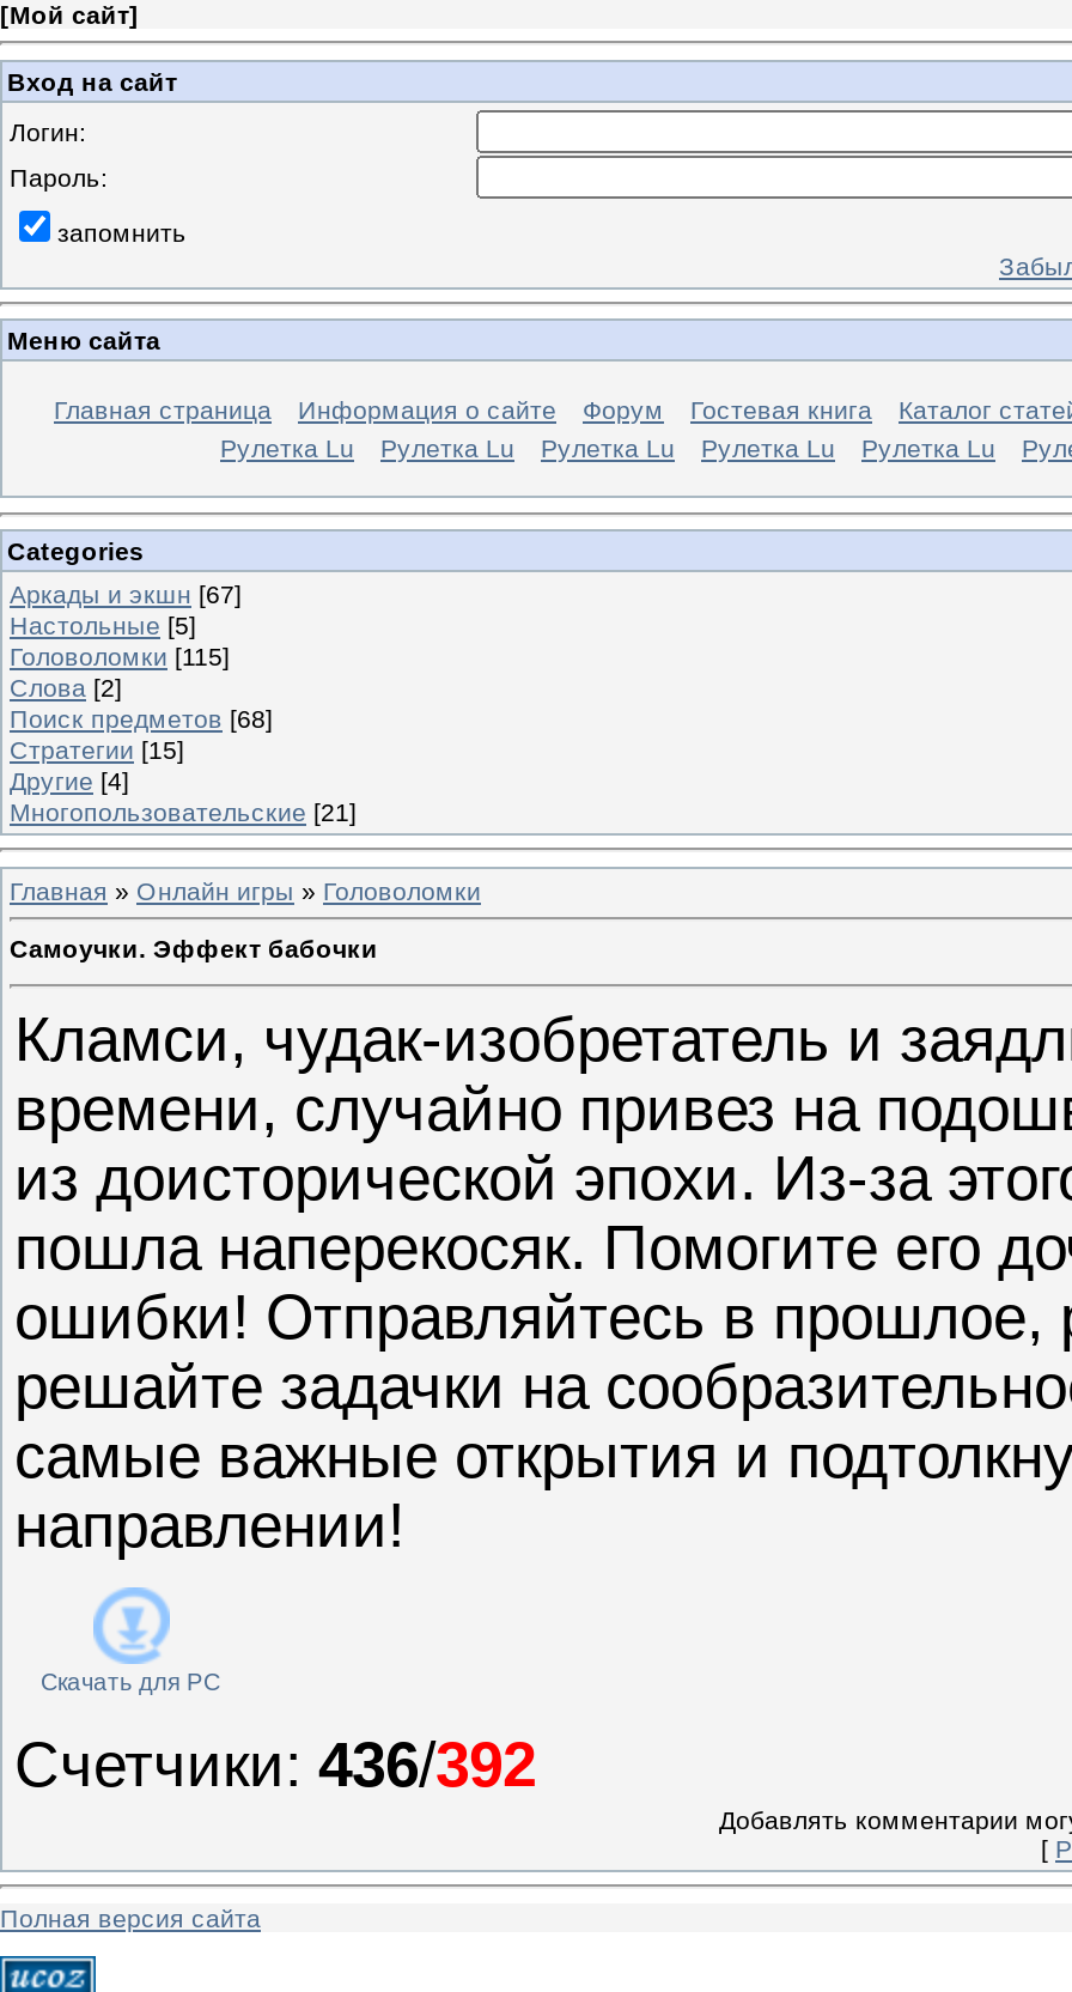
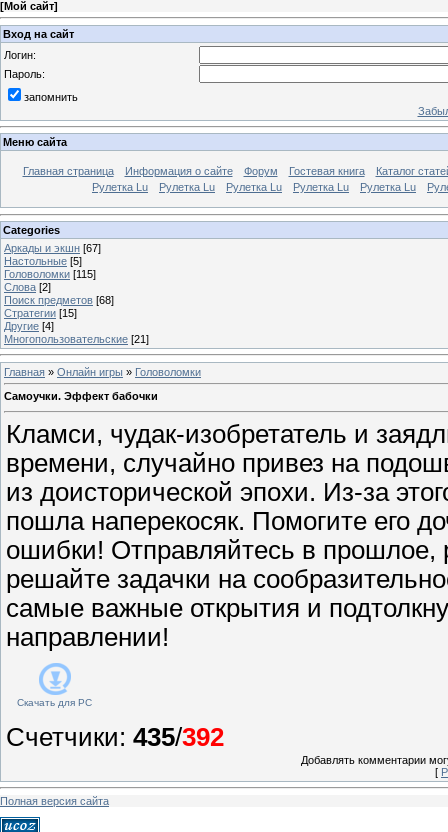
- Счетчики: 436/392
+ Счетчики: 435/392
